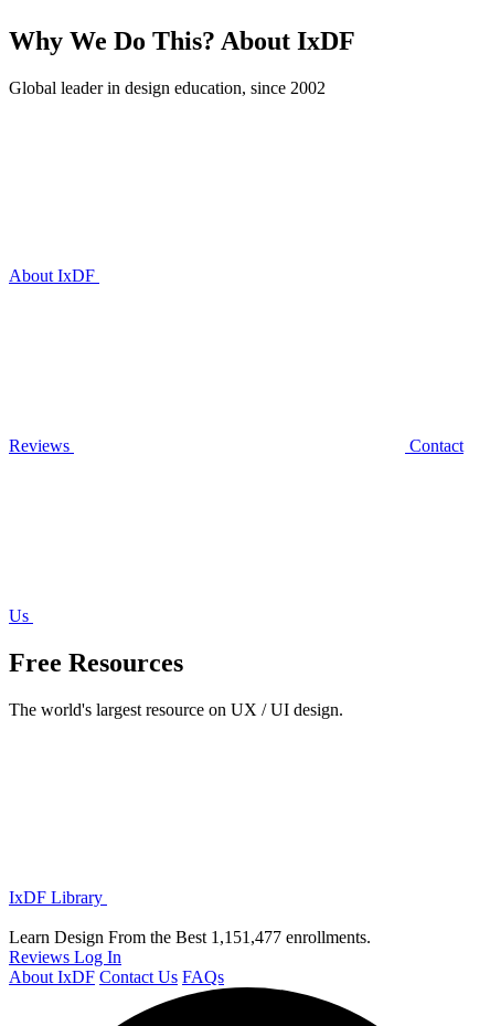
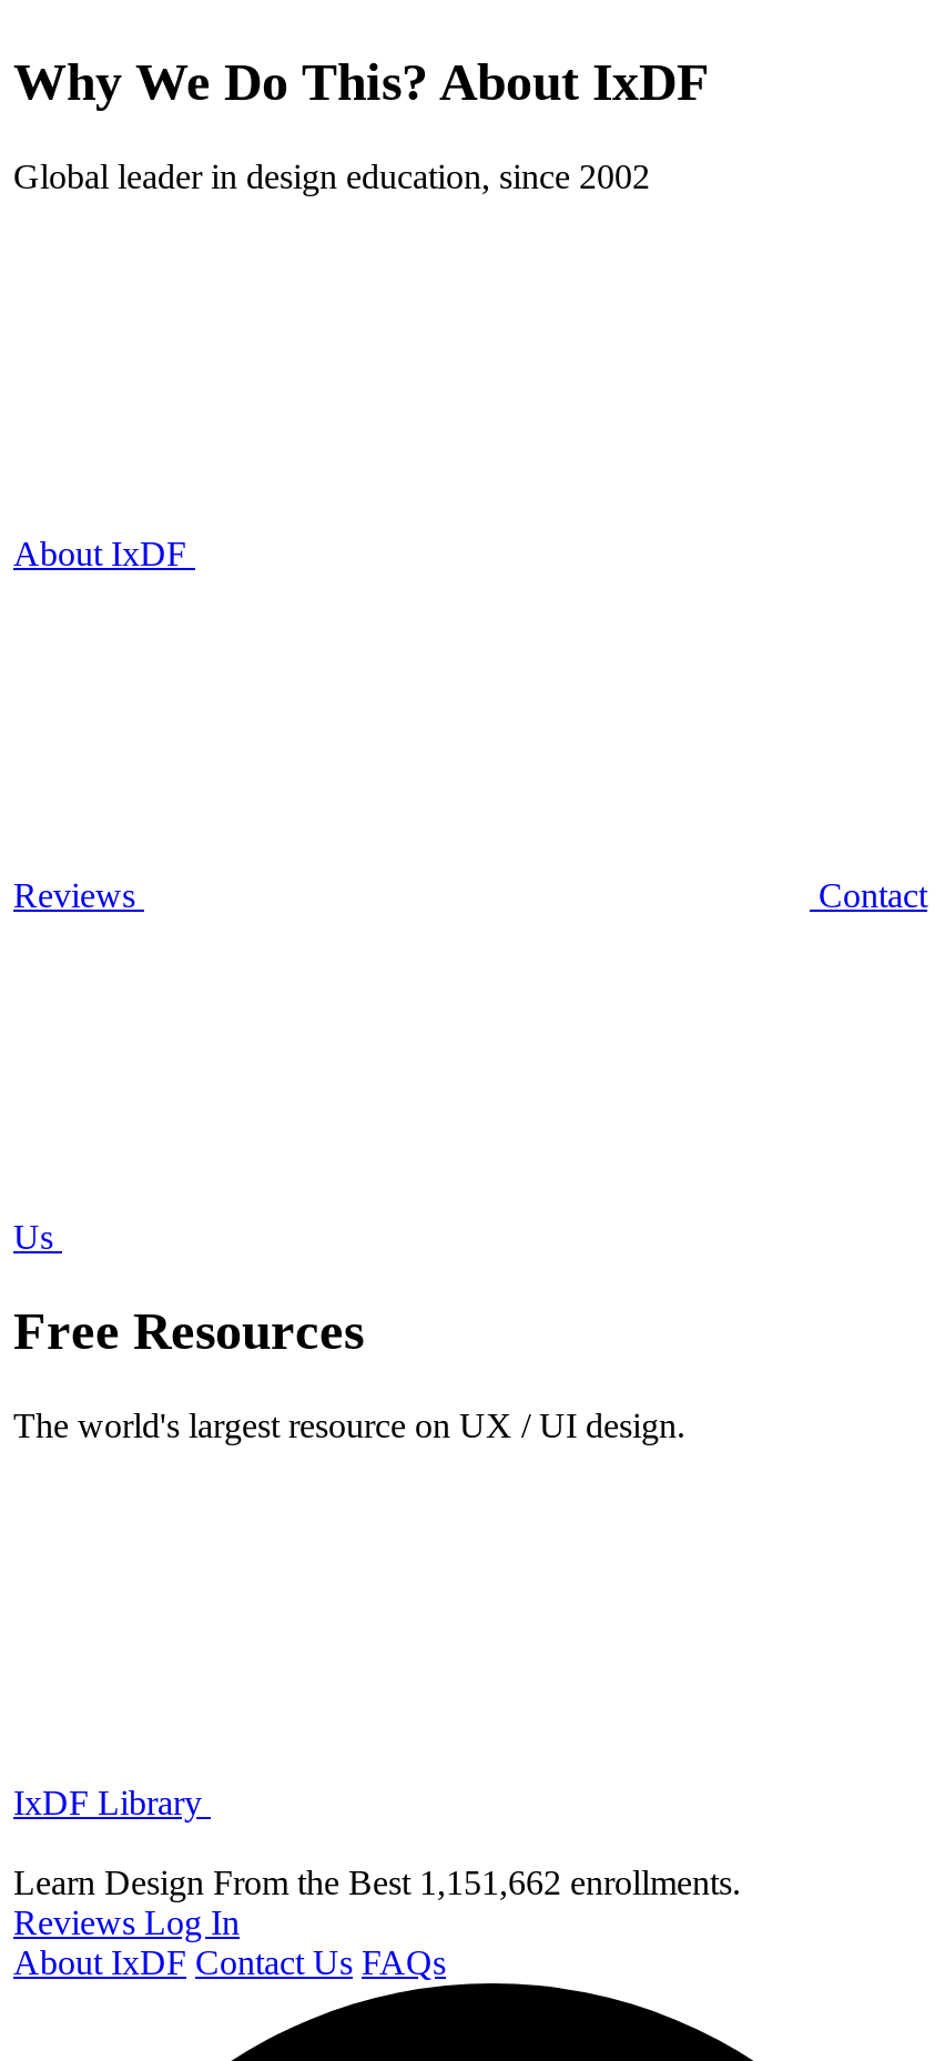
- Learn Design From the Best 1,151,477 enrollments.
+ Learn Design From the Best 1,151,662 enrollments.
